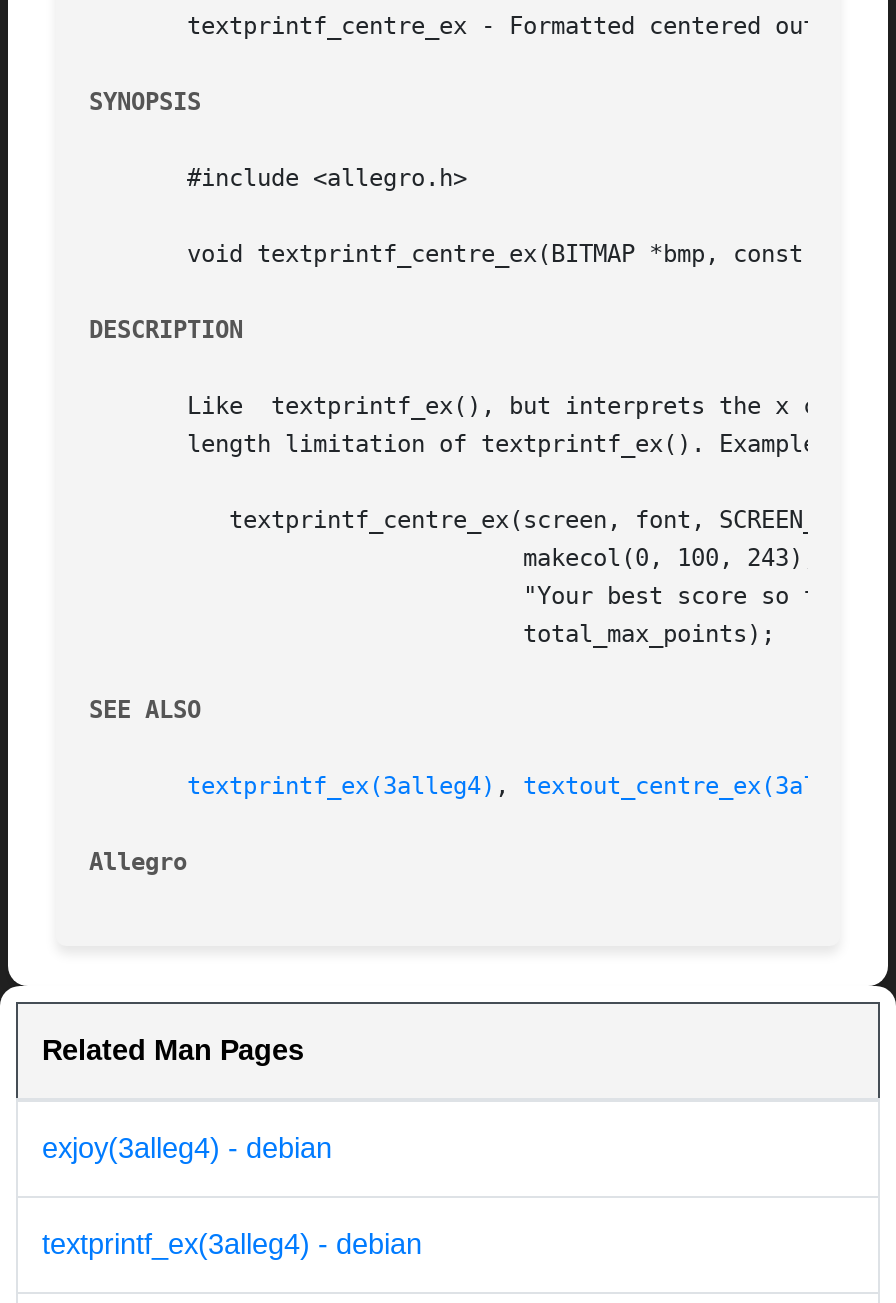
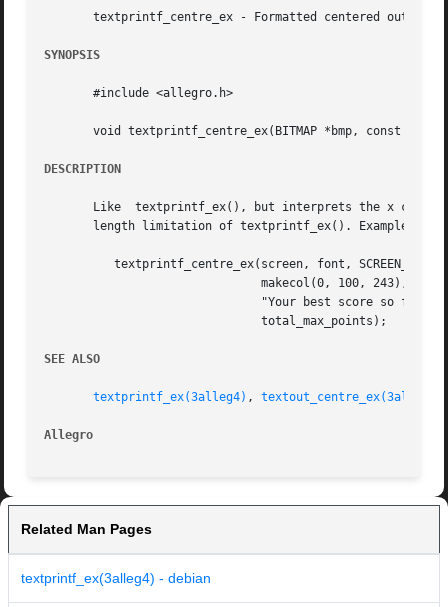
- exjoy(3alleg4) - debian
